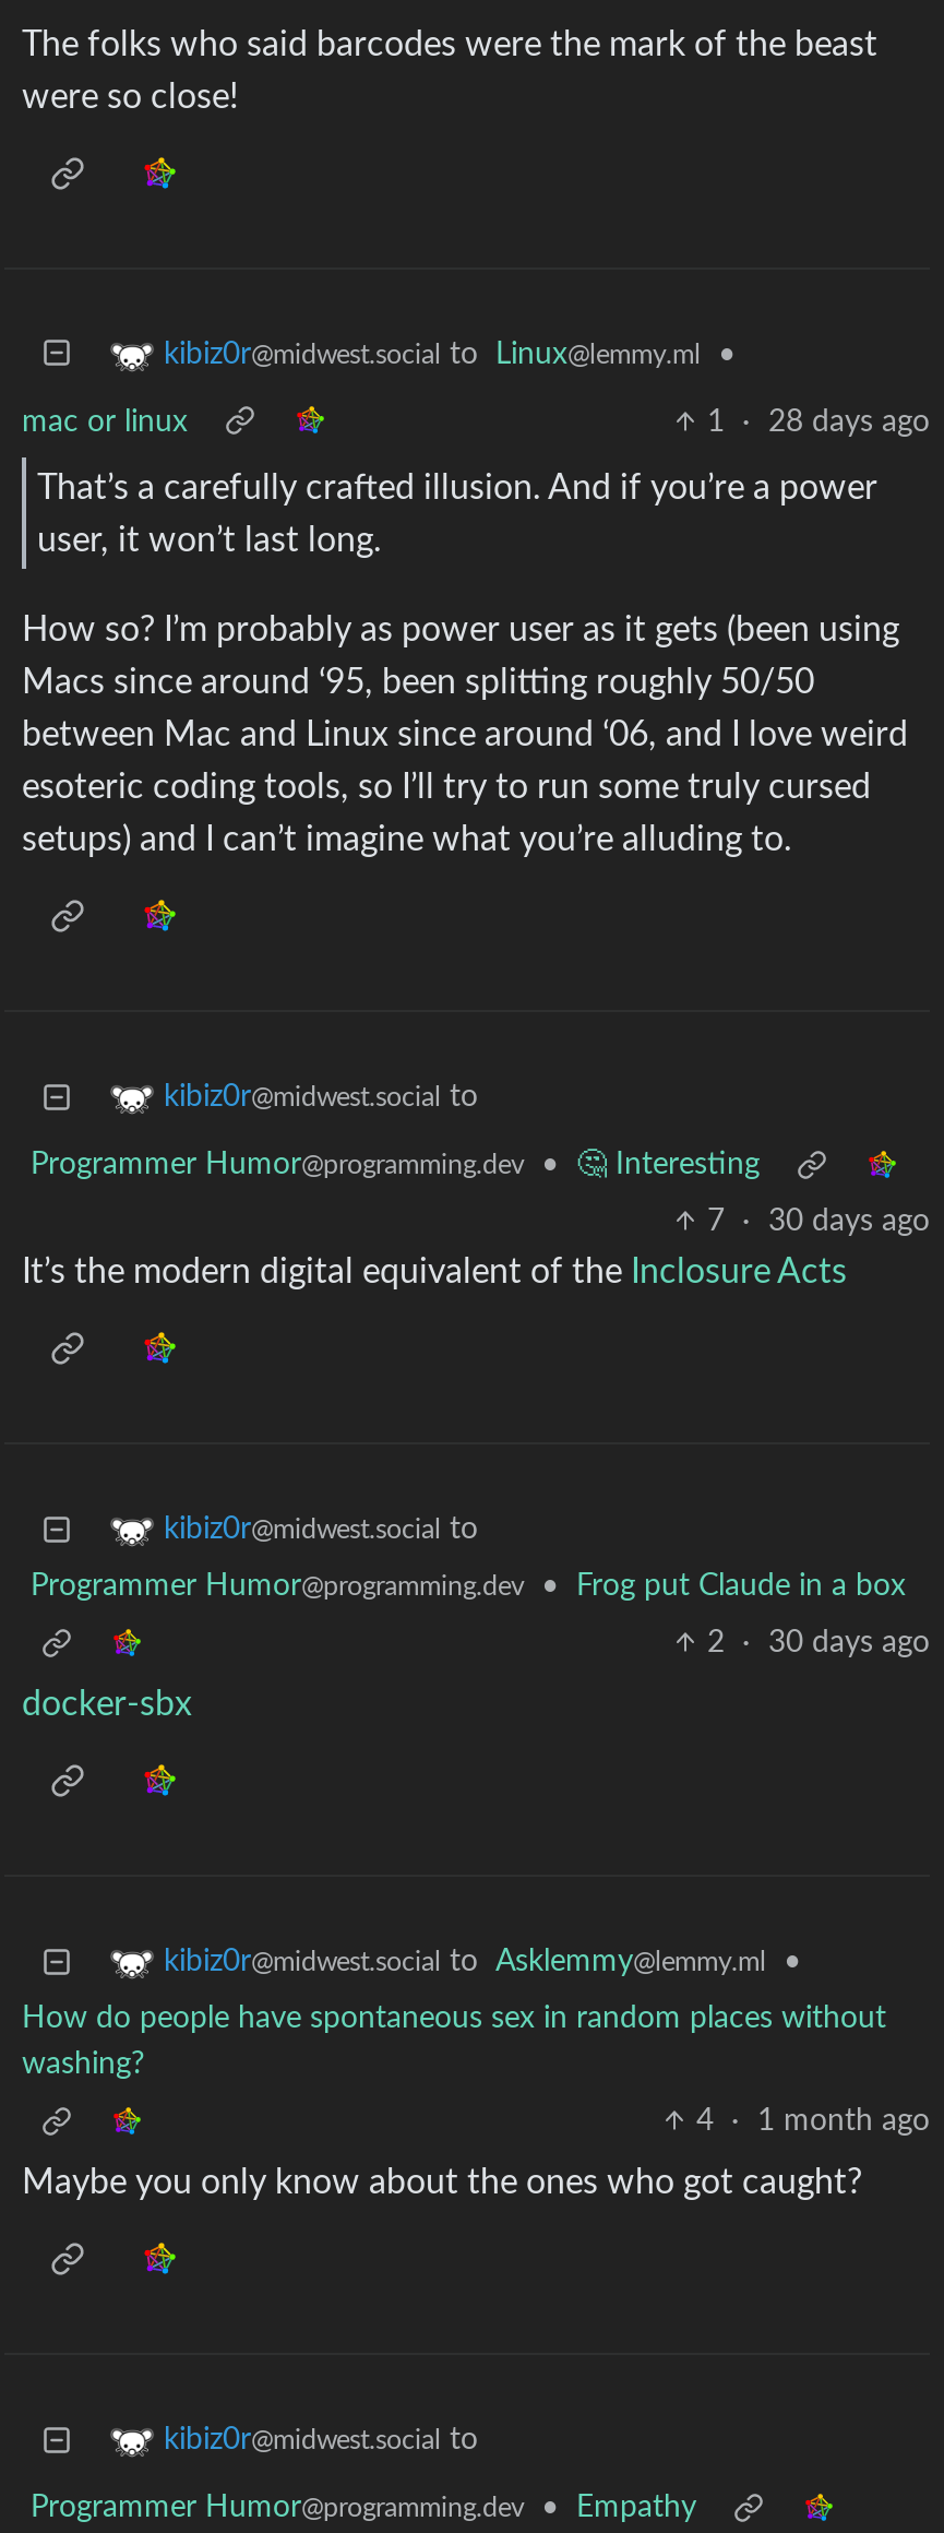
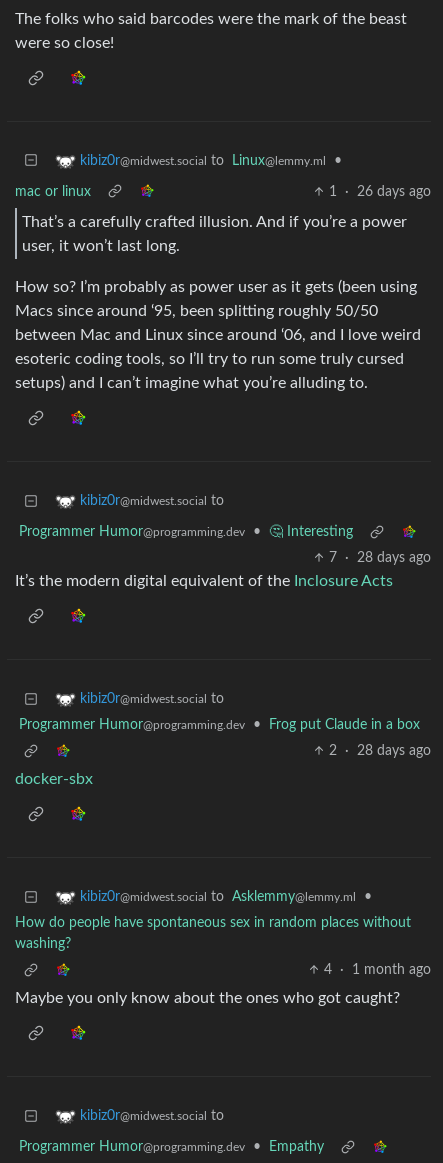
- 1 · 28 days ago
+ 1 · 26 days ago

- 7 · 30 days ago
+ 7 · 28 days ago

- 2 · 30 days ago
+ 2 · 28 days ago
